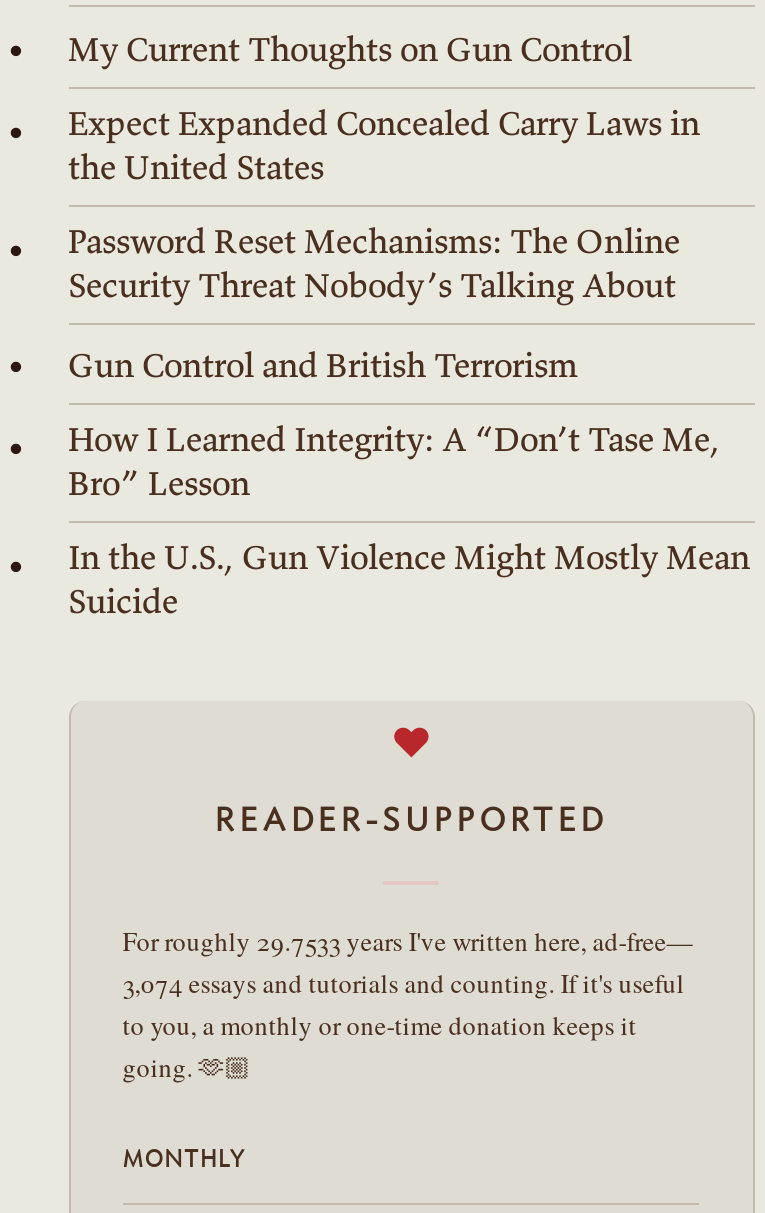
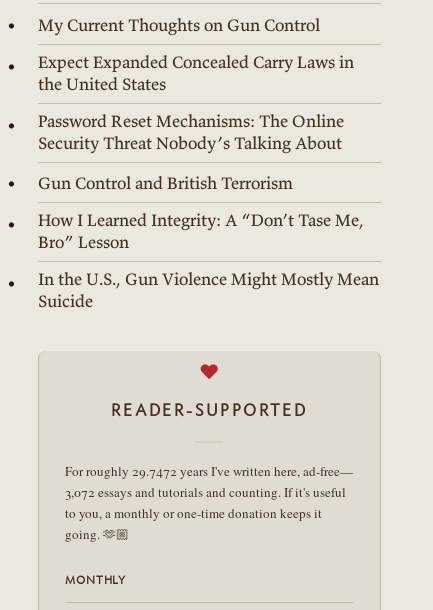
- For roughly 29.7533 years I've written here, ad-free—
+ For roughly 29.7472 years I've written here, ad-free—

- 3,074 essays and tutorials and counting. If it's useful
+ 3,072 essays and tutorials and counting. If it's useful
